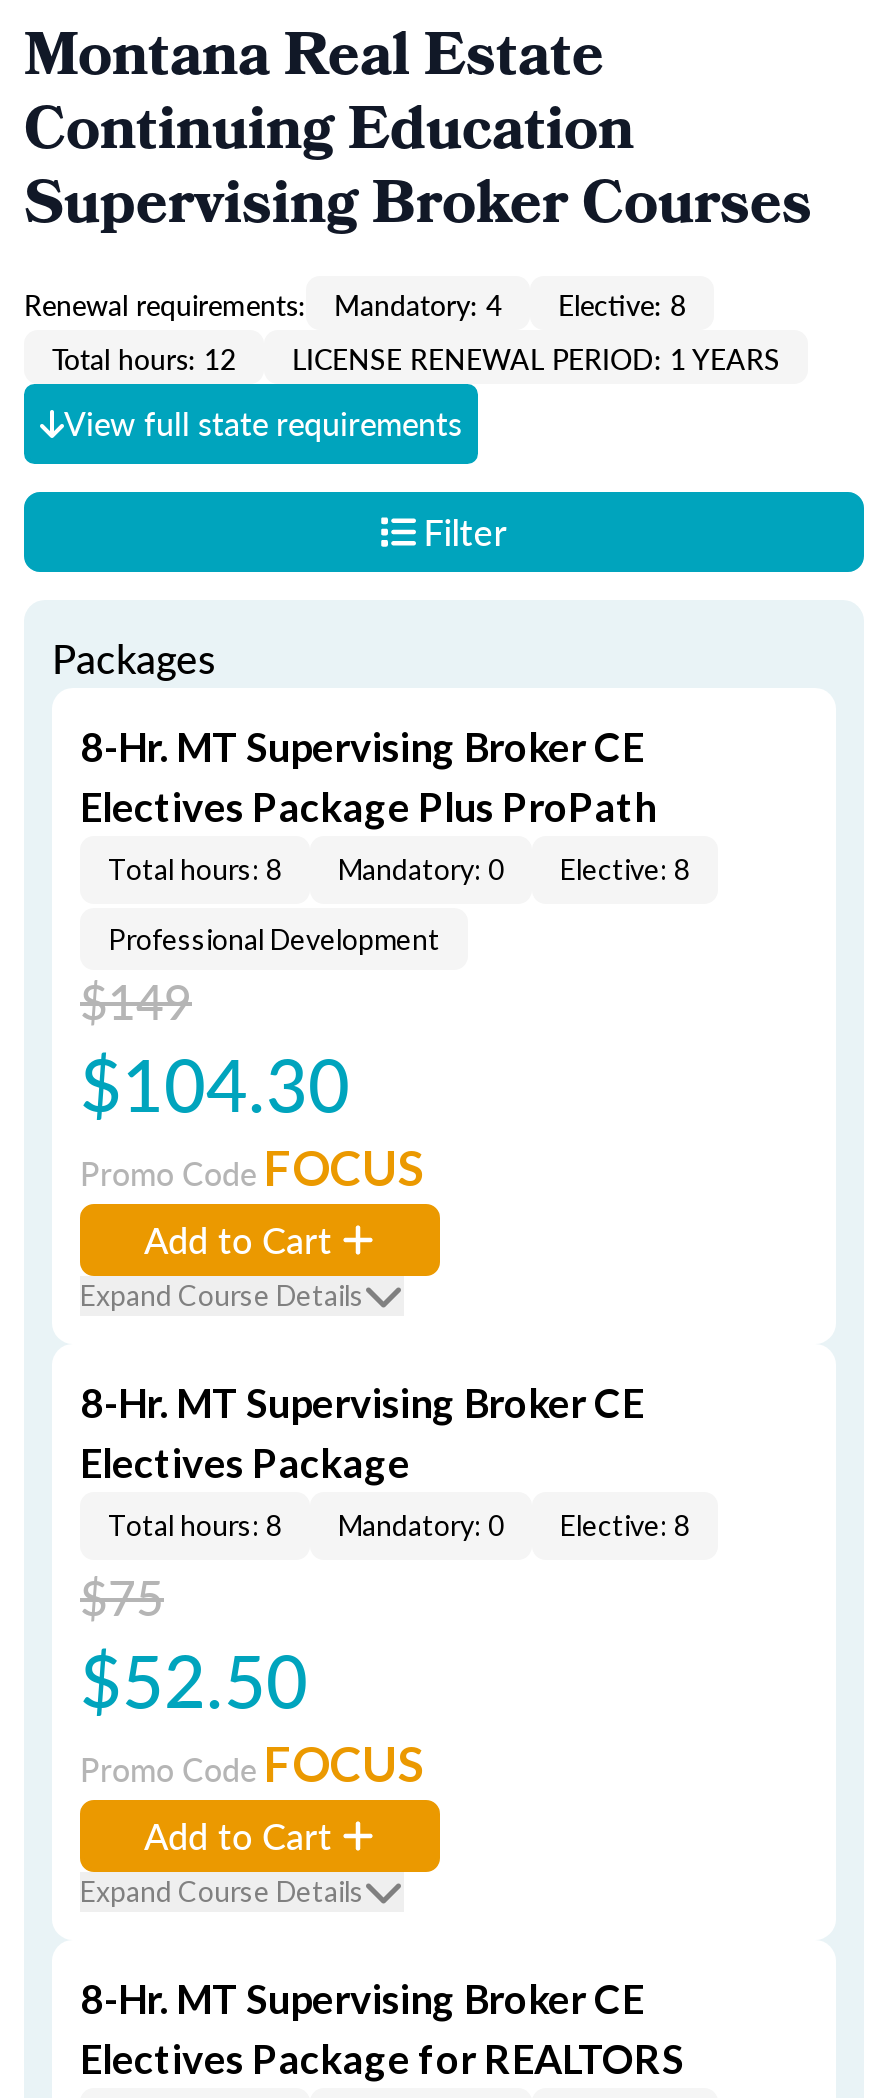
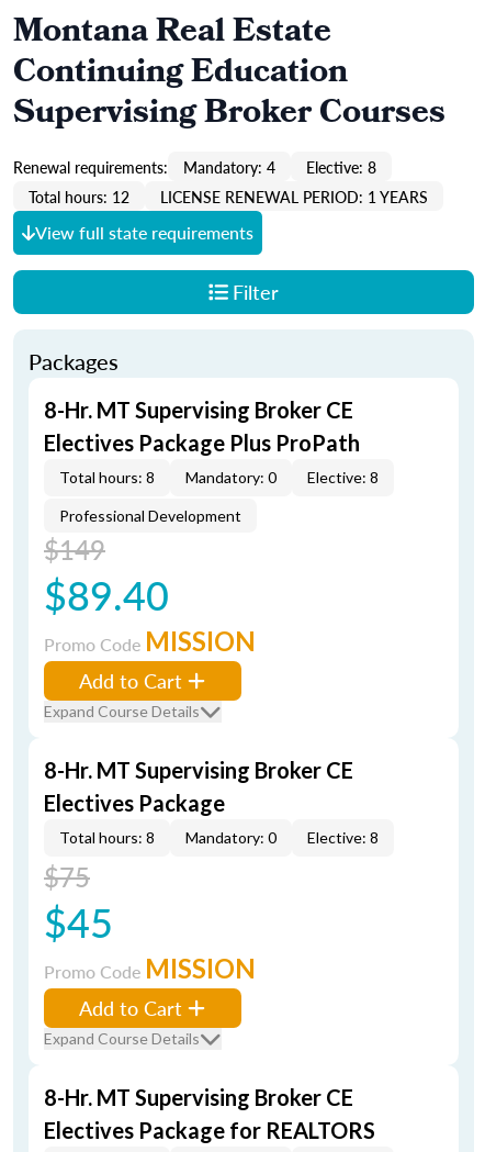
- $104.30
+ $89.40

- Promo Code FOCUS
+ Promo Code MISSION

- $52.50
+ $45

- Promo Code FOCUS
+ Promo Code MISSION
